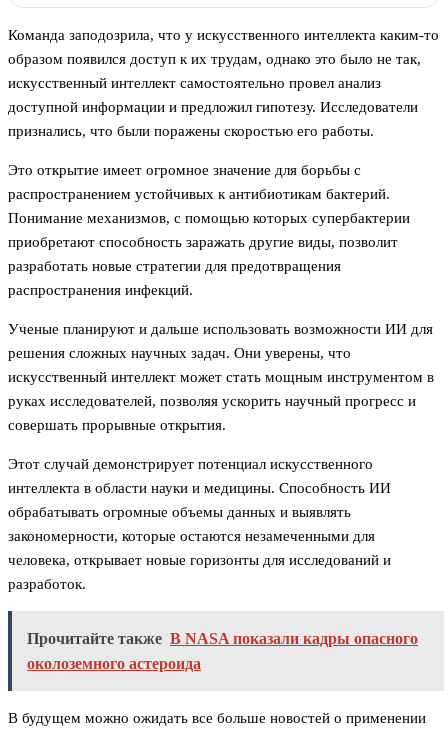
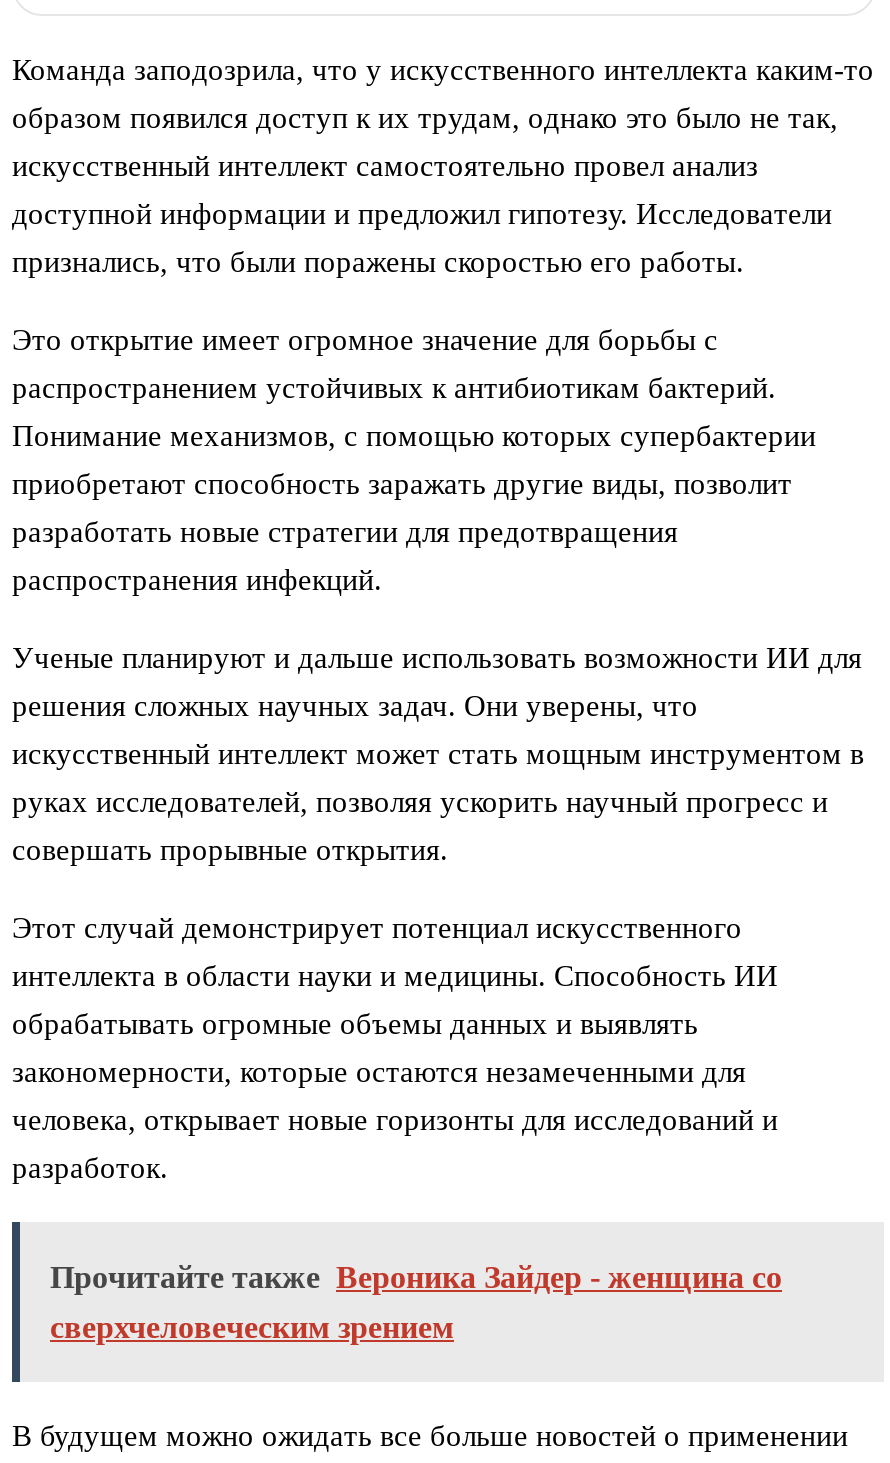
- Прочитайте также В NASA показали кадры опасного
+ Прочитайте также Вероника Зайдер - женщина со

- околоземного астероида
+ сверхчеловеческим зрением
